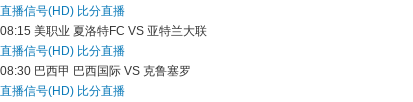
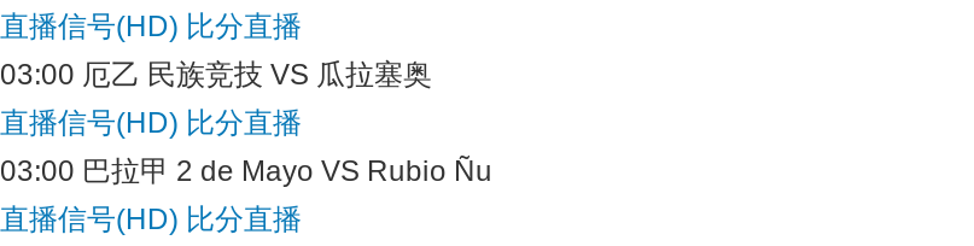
- 08:15 美职业夏洛特FC VS 亚特兰大联
+ 03:00 厄乙民族竞技 VS 瓜拉塞奥

- 08:30 巴西甲巴西国际 VS 克鲁塞罗
+ 03:00 巴拉甲2 de Mayo VS Rubio Ñu
